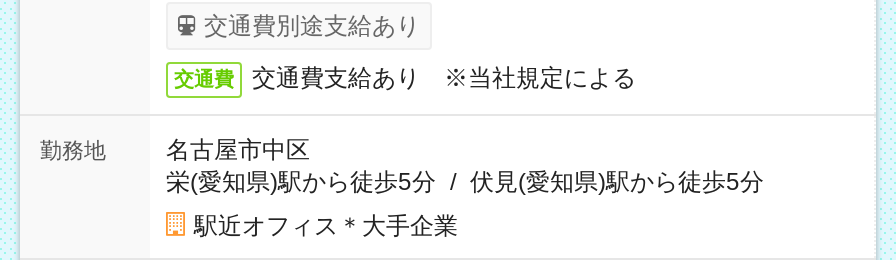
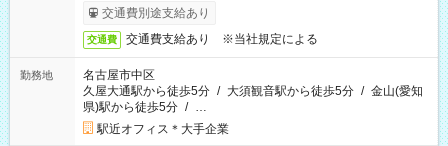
- 栄(愛知県)駅から徒歩5分 / 伏見(愛知県)駅から徒歩5分
+ 久屋大通駅から徒歩5分 / 大須観音駅から徒歩5分 / 金山(愛知
+ 県)駅から徒歩5分 / …
